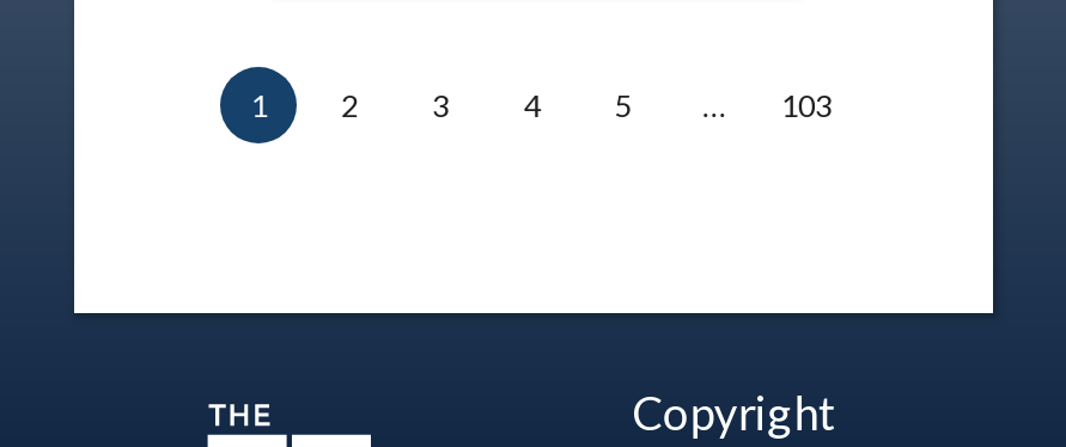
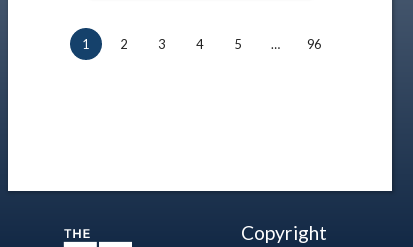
- 103
+ 96
